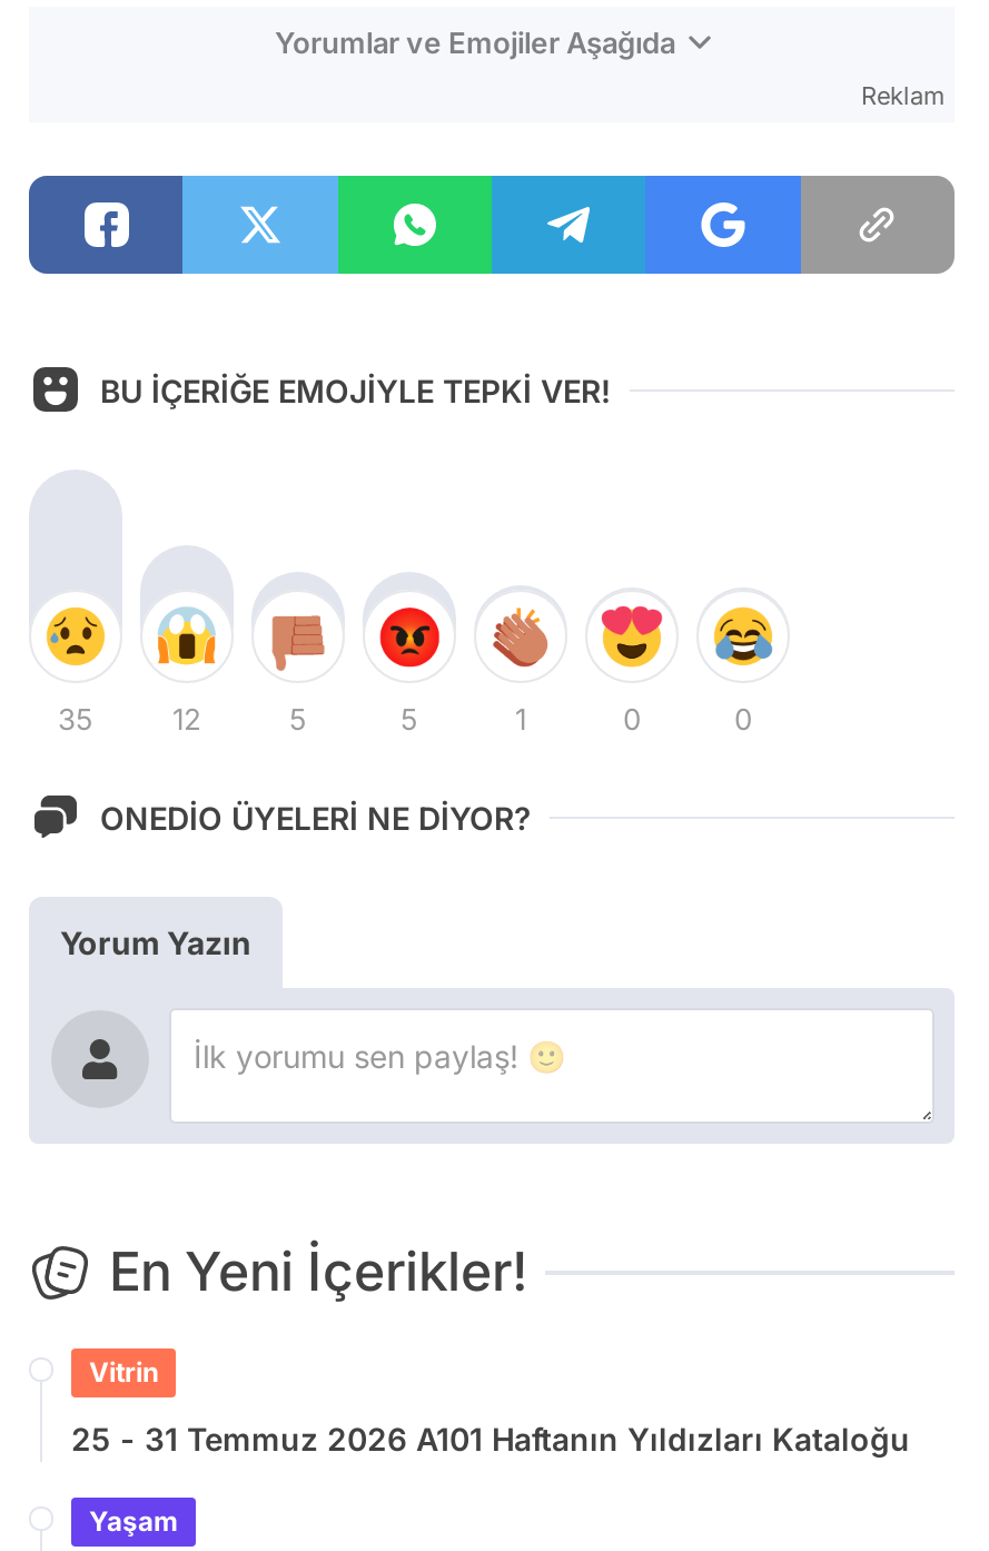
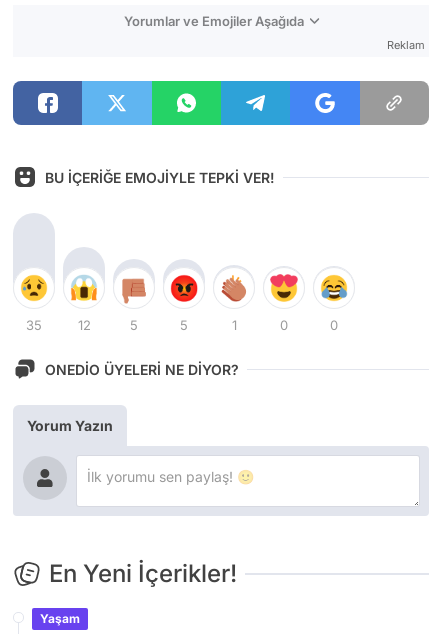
- Vitrin
- 25 - 31 Temmuz 2026 A101 Haftanın Yıldızları Kataloğu
